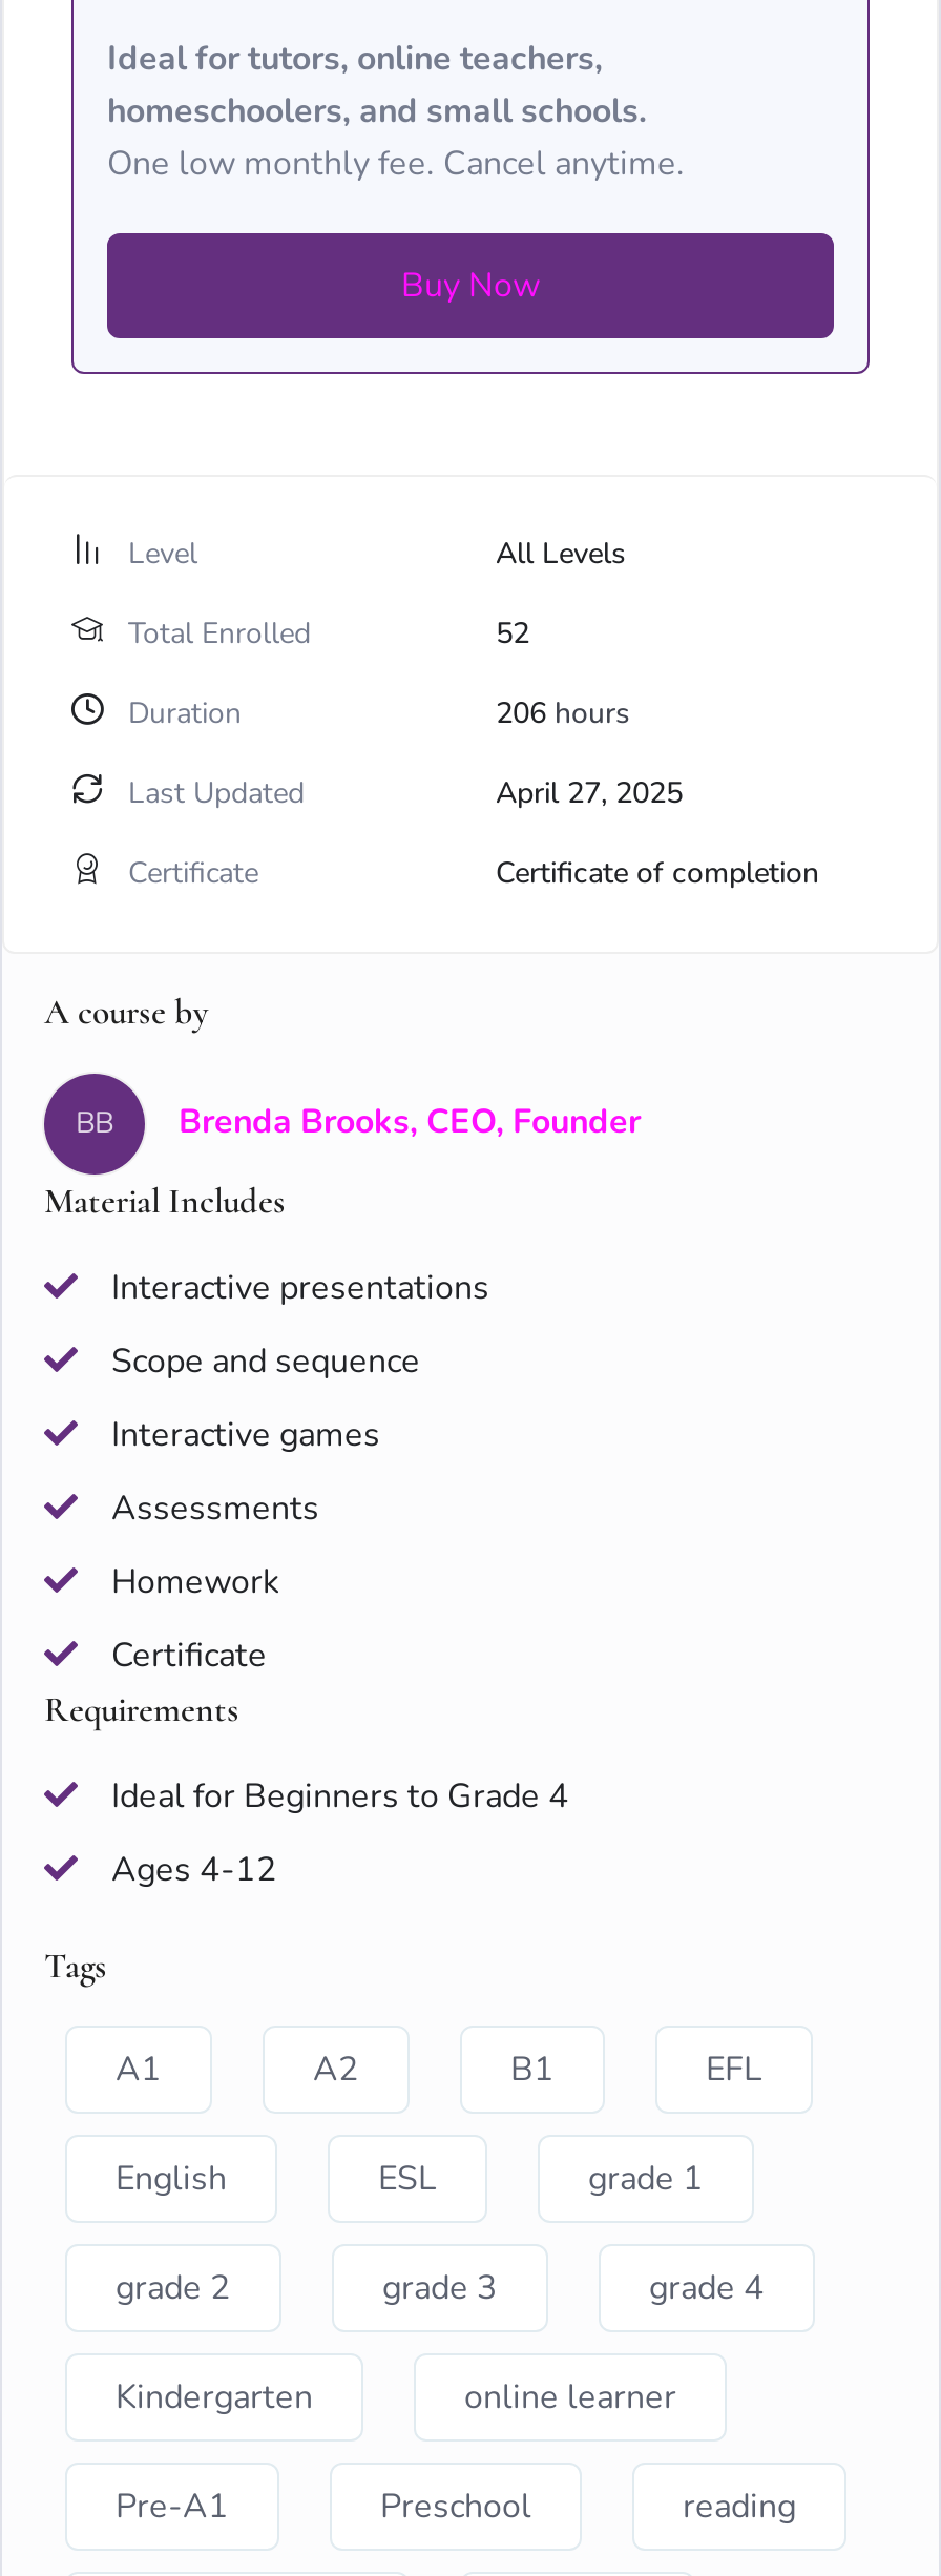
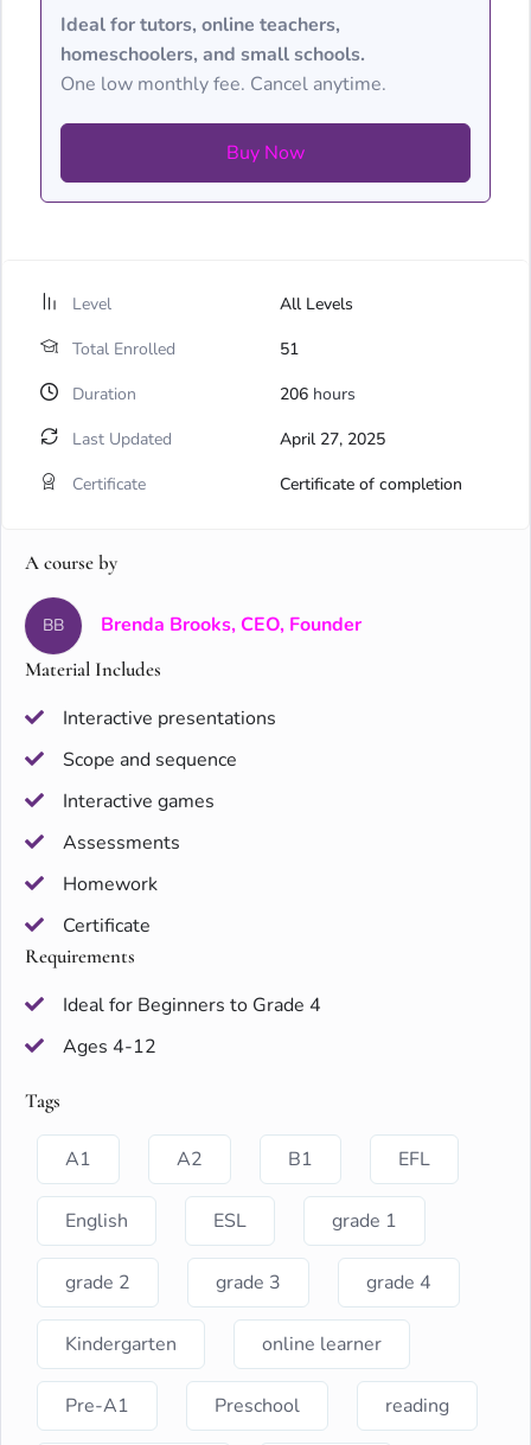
- 52
+ 51
